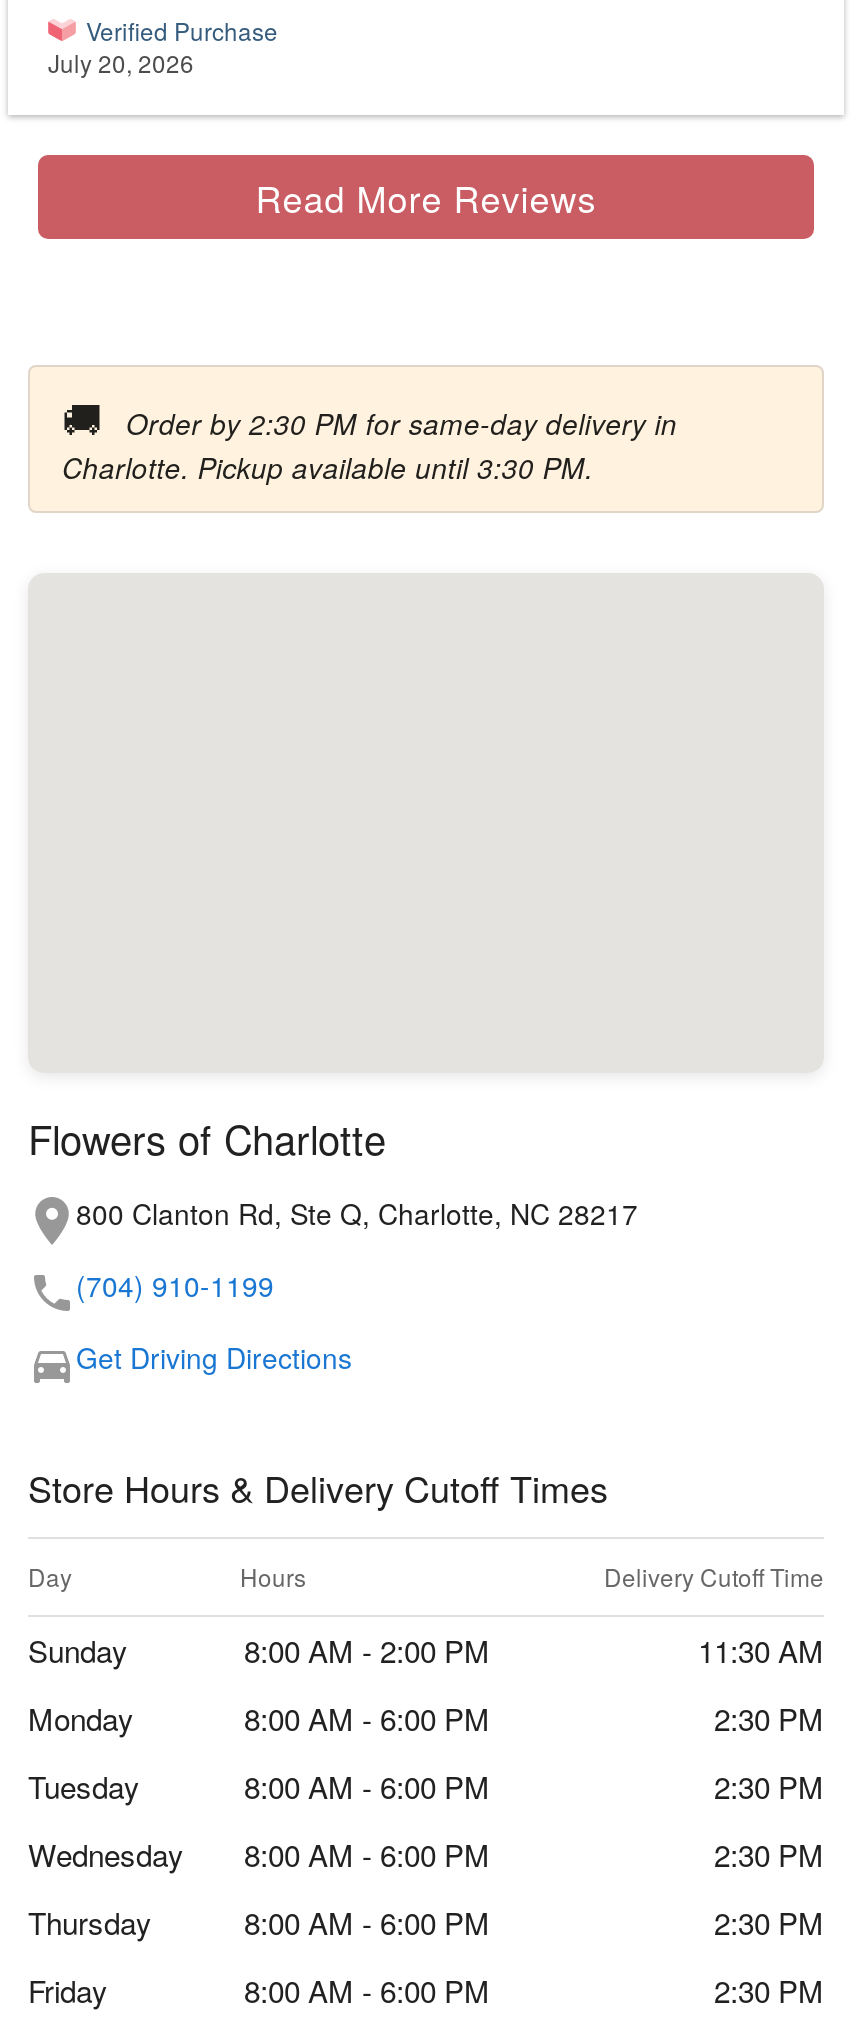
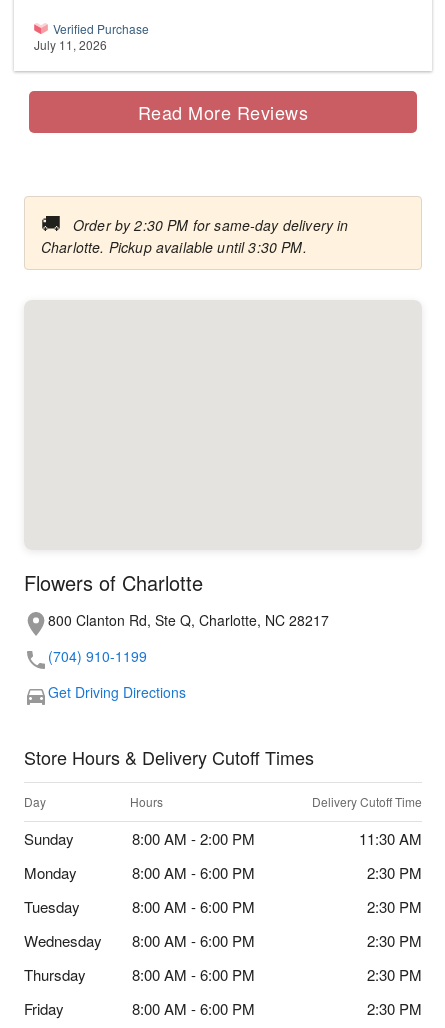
- July 20, 2026
+ July 11, 2026
